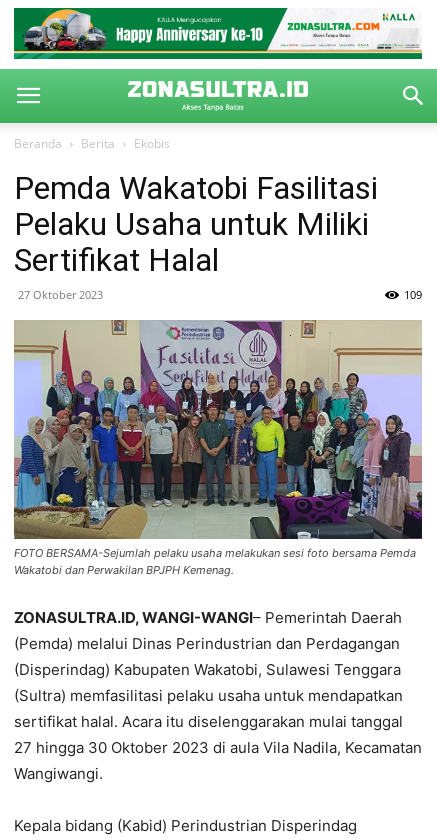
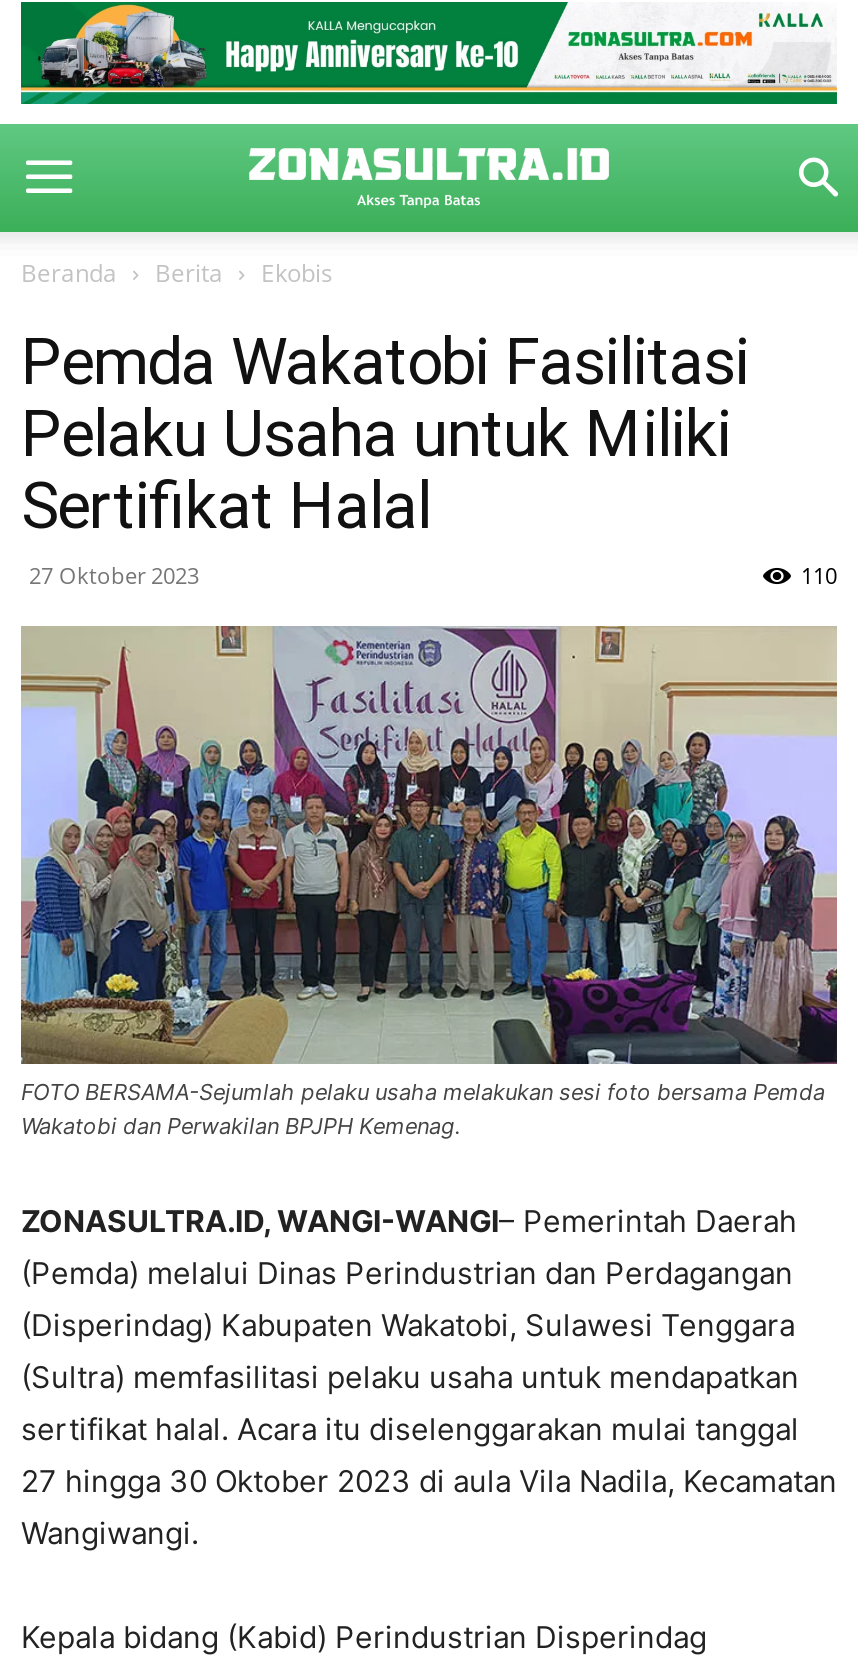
- 109
+ 110
